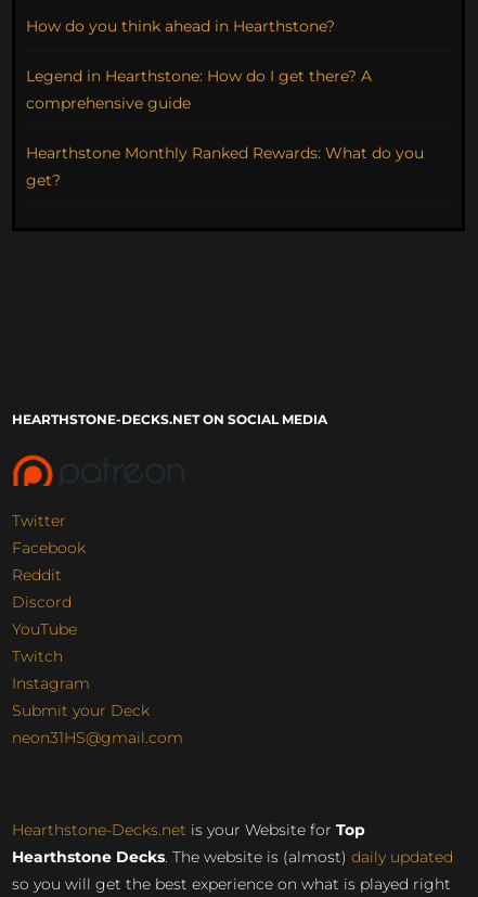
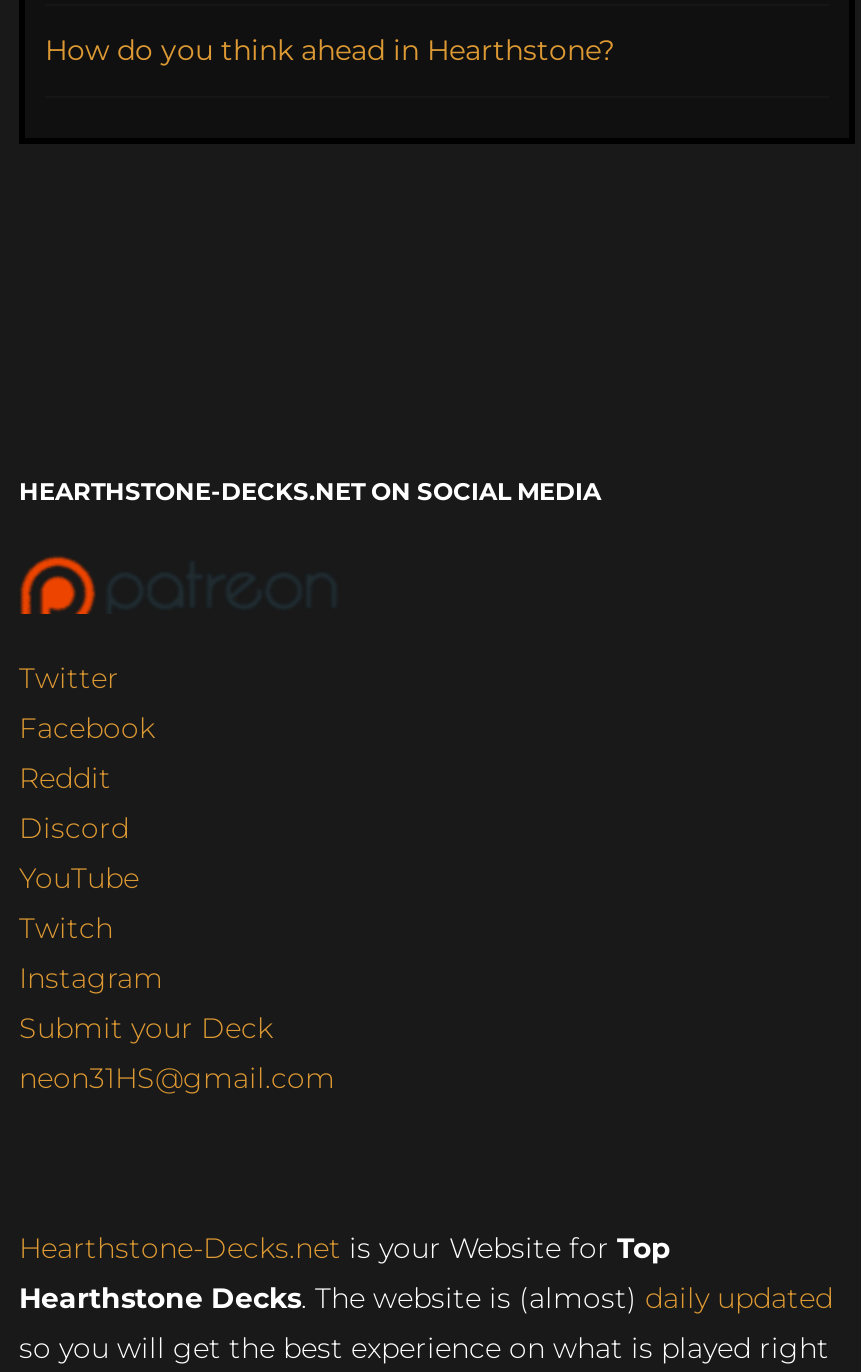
- Legend in Hearthstone: How do I get there? A
- comprehensive guide
- Hearthstone Monthly Ranked Rewards: What do you
- get?
